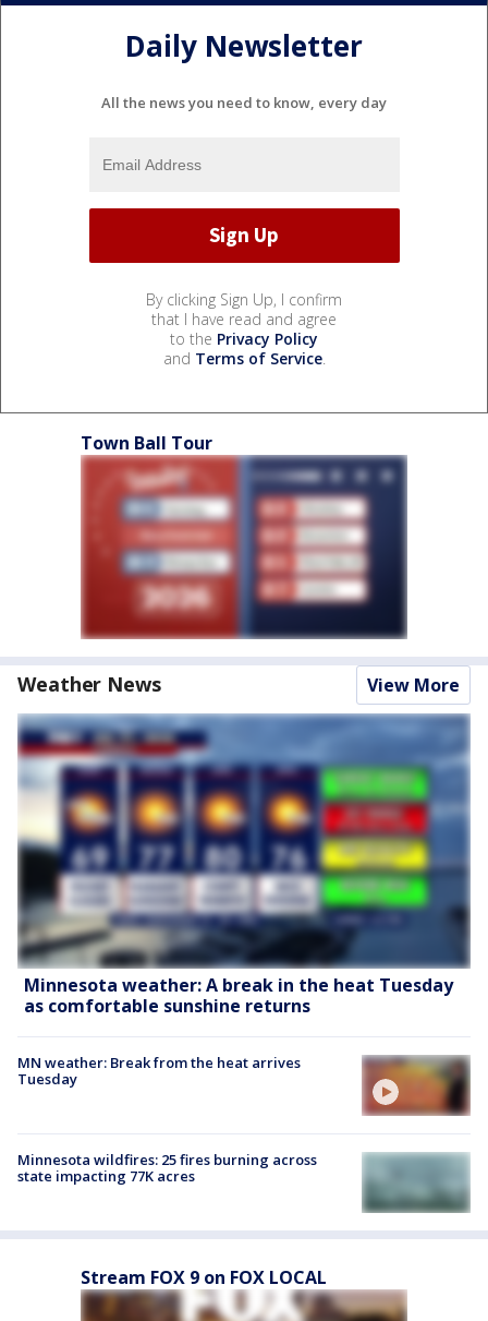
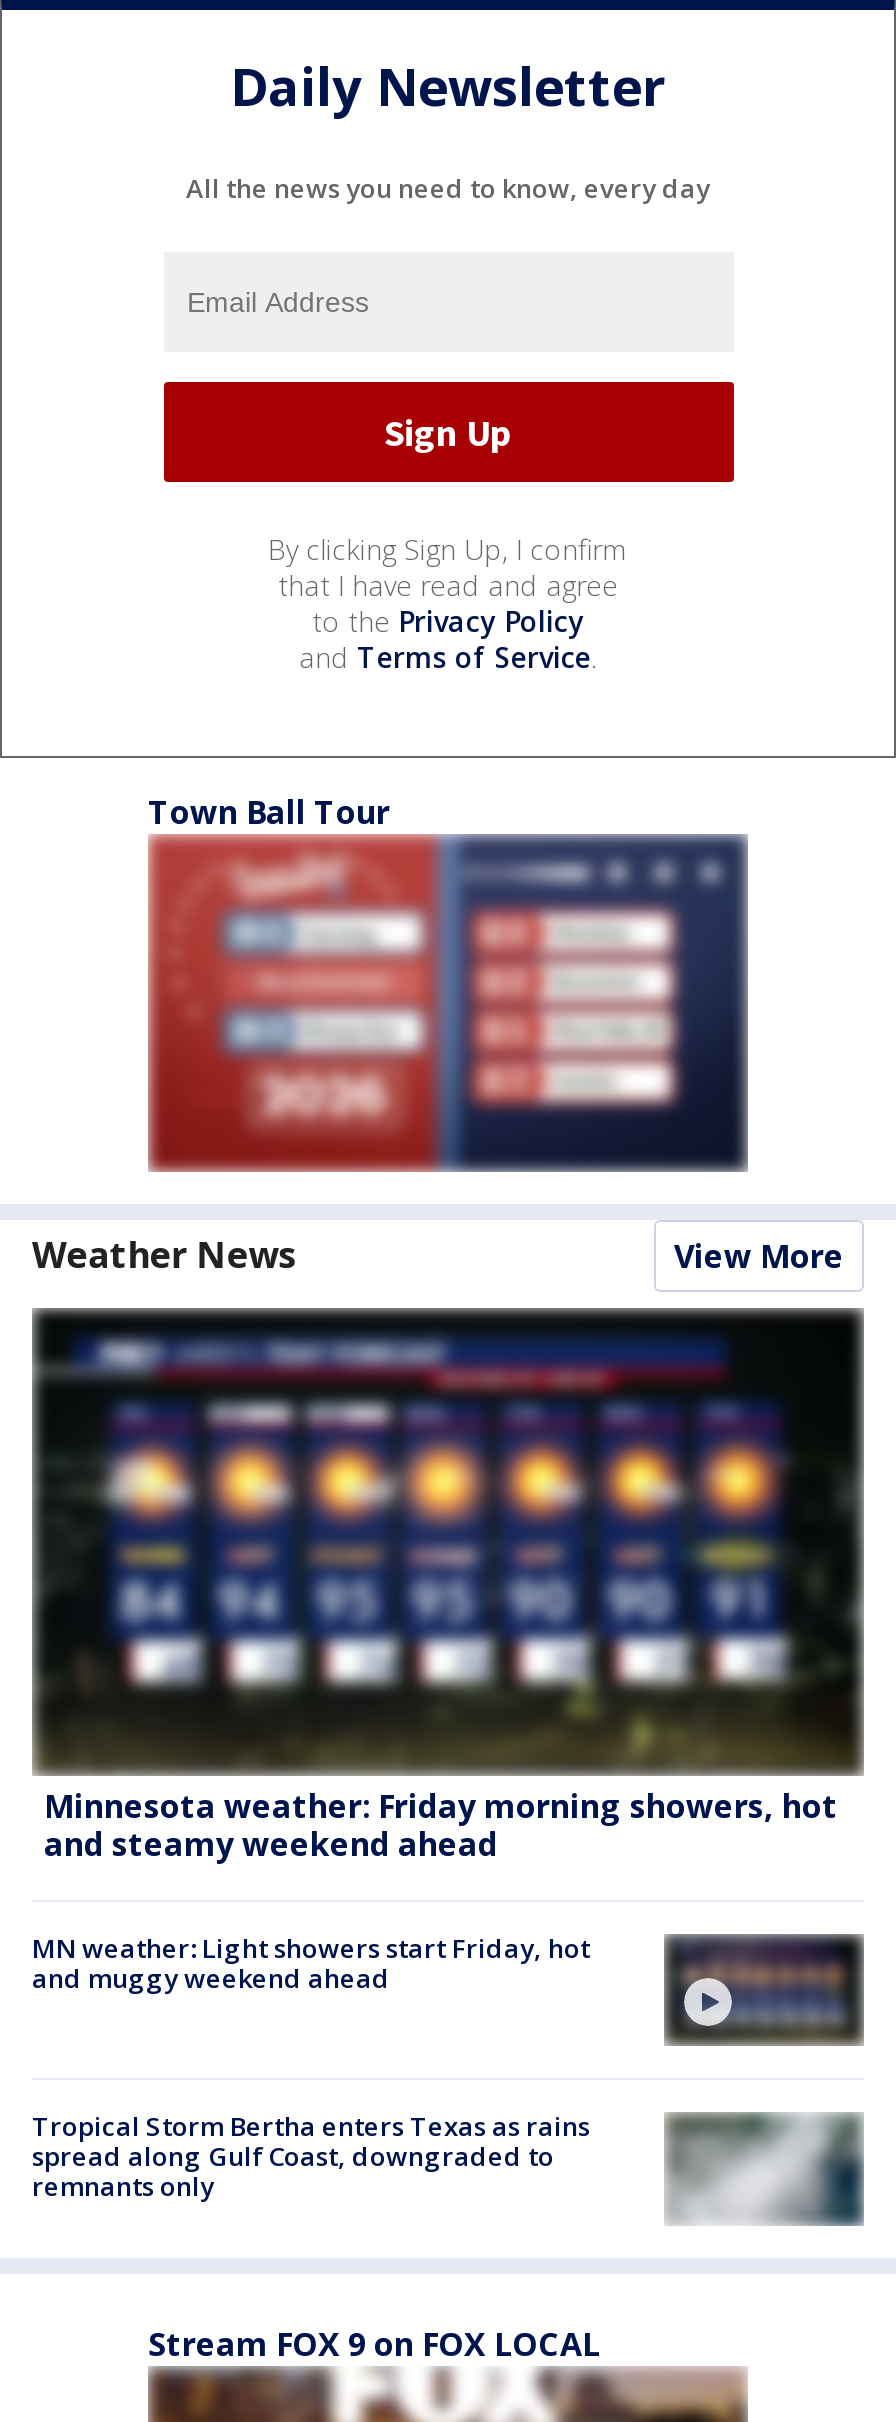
- [image]
- Minnesota weather: A break in the heat Tuesday
- as comfortable sunshine returns
+ [image]
+ Minnesota weather: Friday morning showers, hot
+ and steamy weekend ahead

- MN weather: Break from the heat arrives
- Tuesday
+ MN weather: Light showers start Friday, hot
+ and muggy weekend ahead

- [image]
+ [image]

- Minnesota wildfires: 25 fires burning across
- state impacting 77K acres
+ Tropical Storm Bertha enters Texas as rains
+ spread along Gulf Coast, downgraded to
+ remnants only

- [image]
+ [image]
